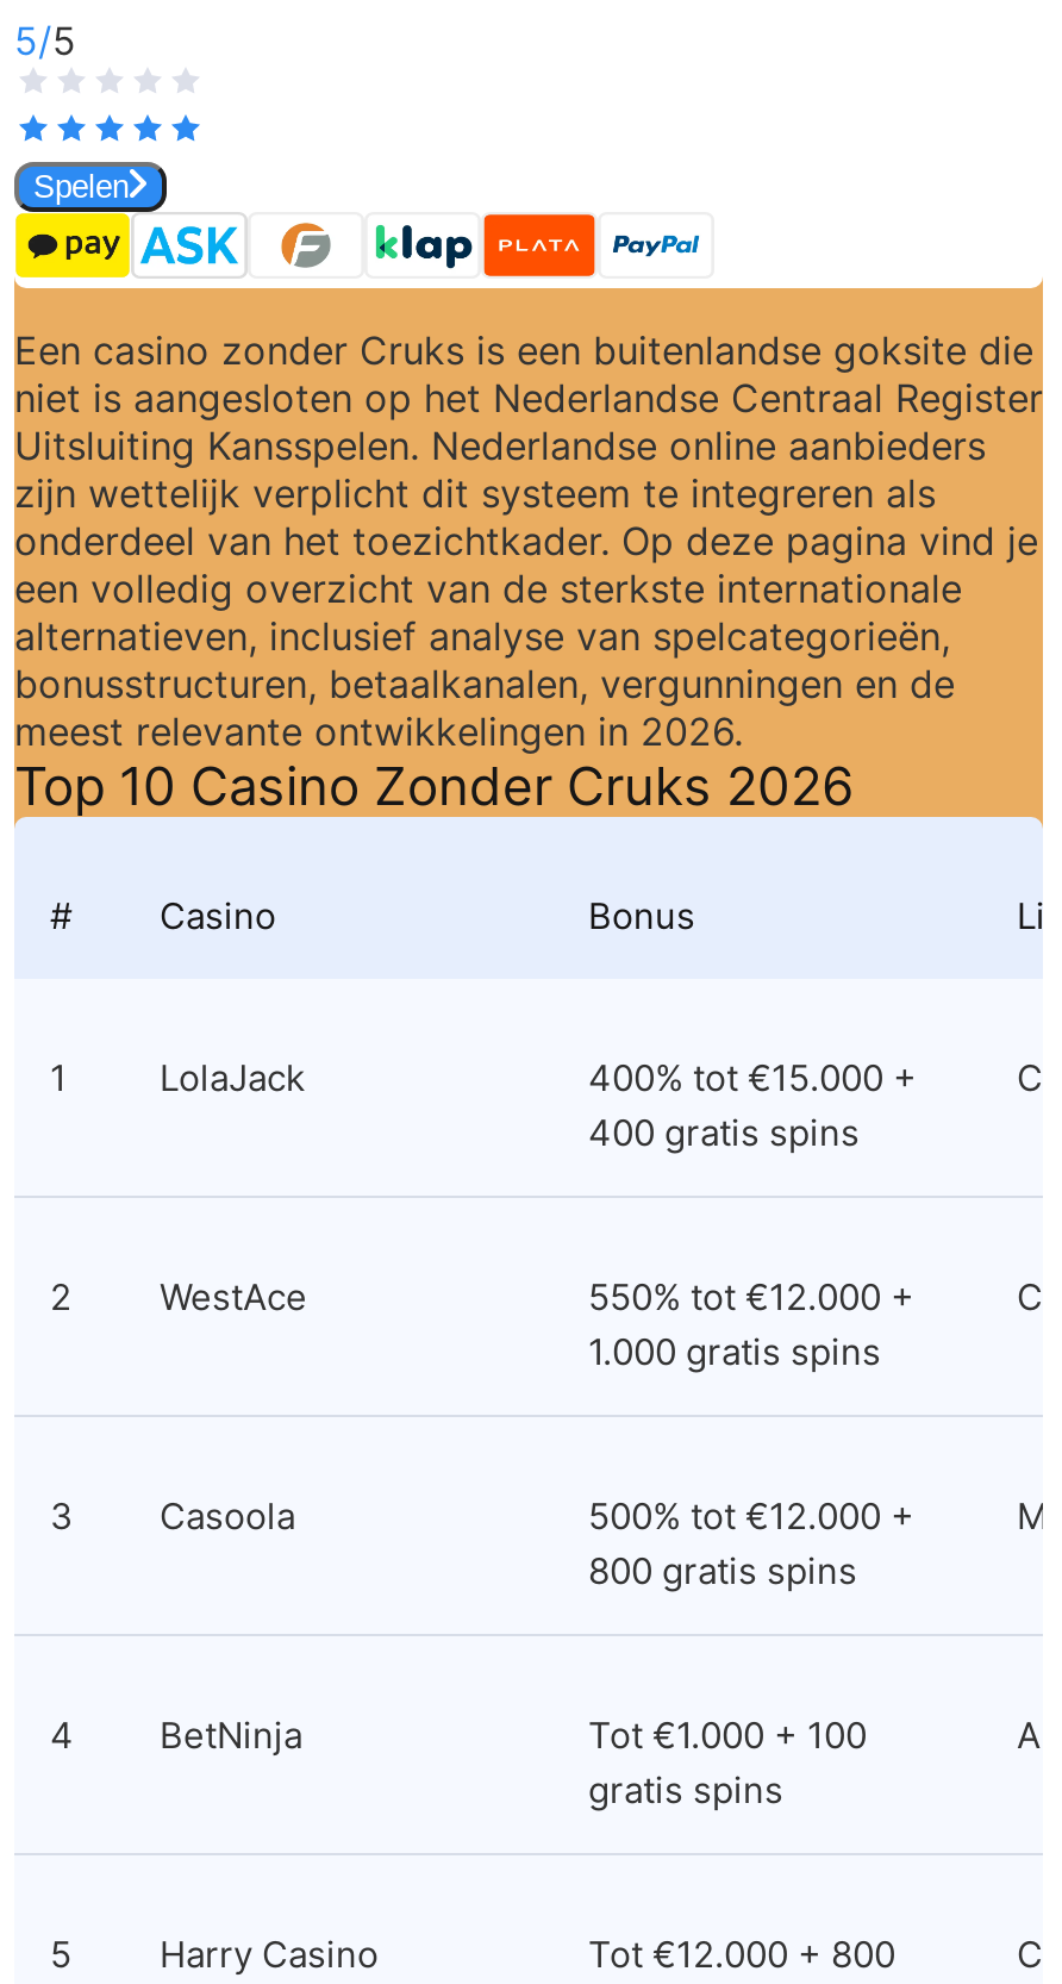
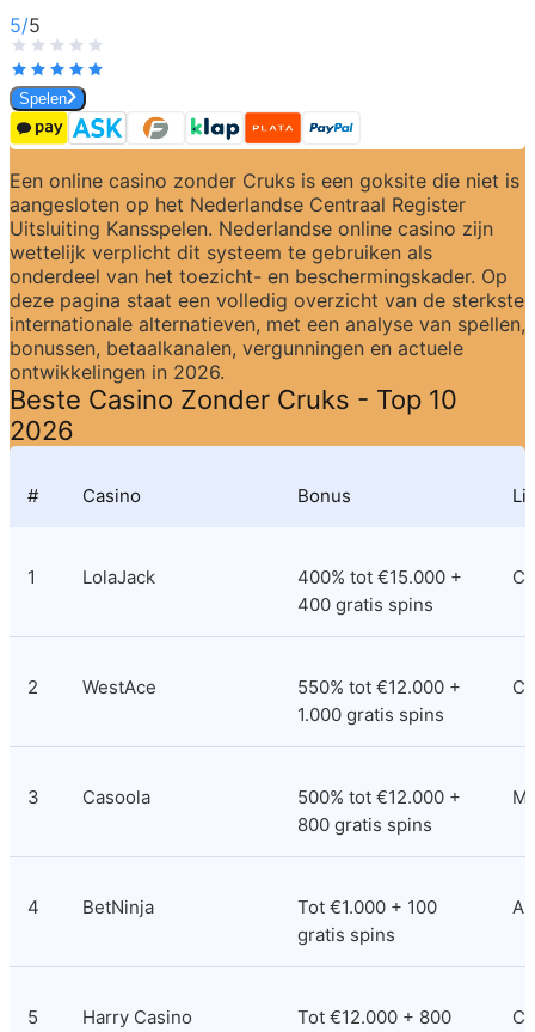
- Een casino zonder Cruks is een buitenlandse goksite die
- niet is aangesloten op het Nederlandse Centraal Register
- Uitsluiting Kansspelen. Nederlandse online aanbieders
- zijn wettelijk verplicht dit systeem te integreren als
- onderdeel van het toezichtkader. Op deze pagina vind je
- een volledig overzicht van de sterkste internationale
- alternatieven, inclusief analyse van spelcategorieën,
- bonusstructuren, betaalkanalen, vergunningen en de
- meest relevante ontwikkelingen in 2026.
- Top 10 Casino Zonder Cruks 2026
+ Een online casino zonder Cruks is een goksite die niet is
+ aangesloten op het Nederlandse Centraal Register
+ Uitsluiting Kansspelen. Nederlandse online casino zijn
+ wettelijk verplicht dit systeem te gebruiken als
+ onderdeel van het toezicht- en beschermingskader. Op
+ deze pagina staat een volledig overzicht van de sterkste
+ internationale alternatieven, met een analyse van spellen,
+ bonussen, betaalkanalen, vergunningen en actuele
+ ontwikkelingen in 2026.
+ Beste Casino Zonder Cruks - Top 10
+ 2026
